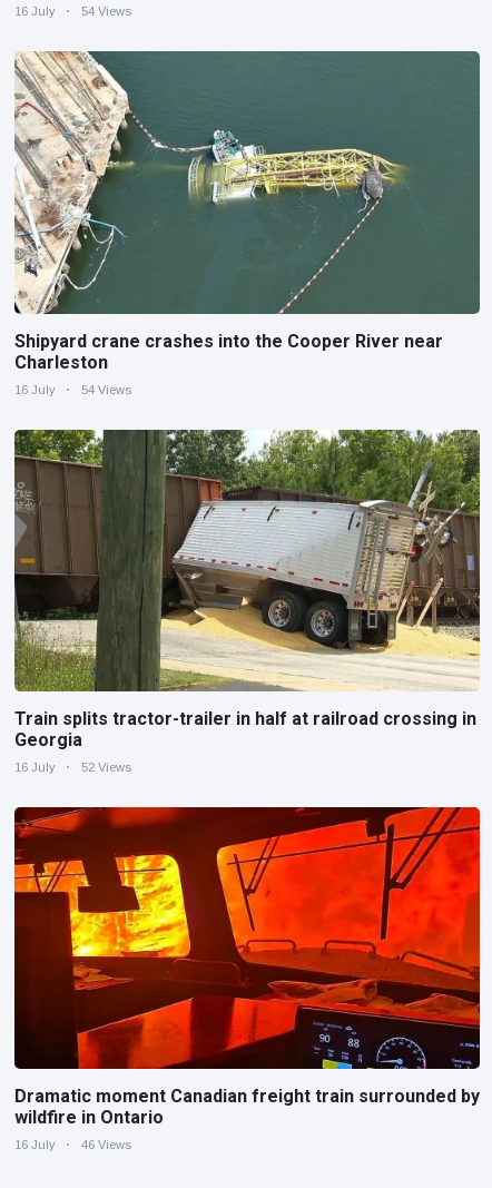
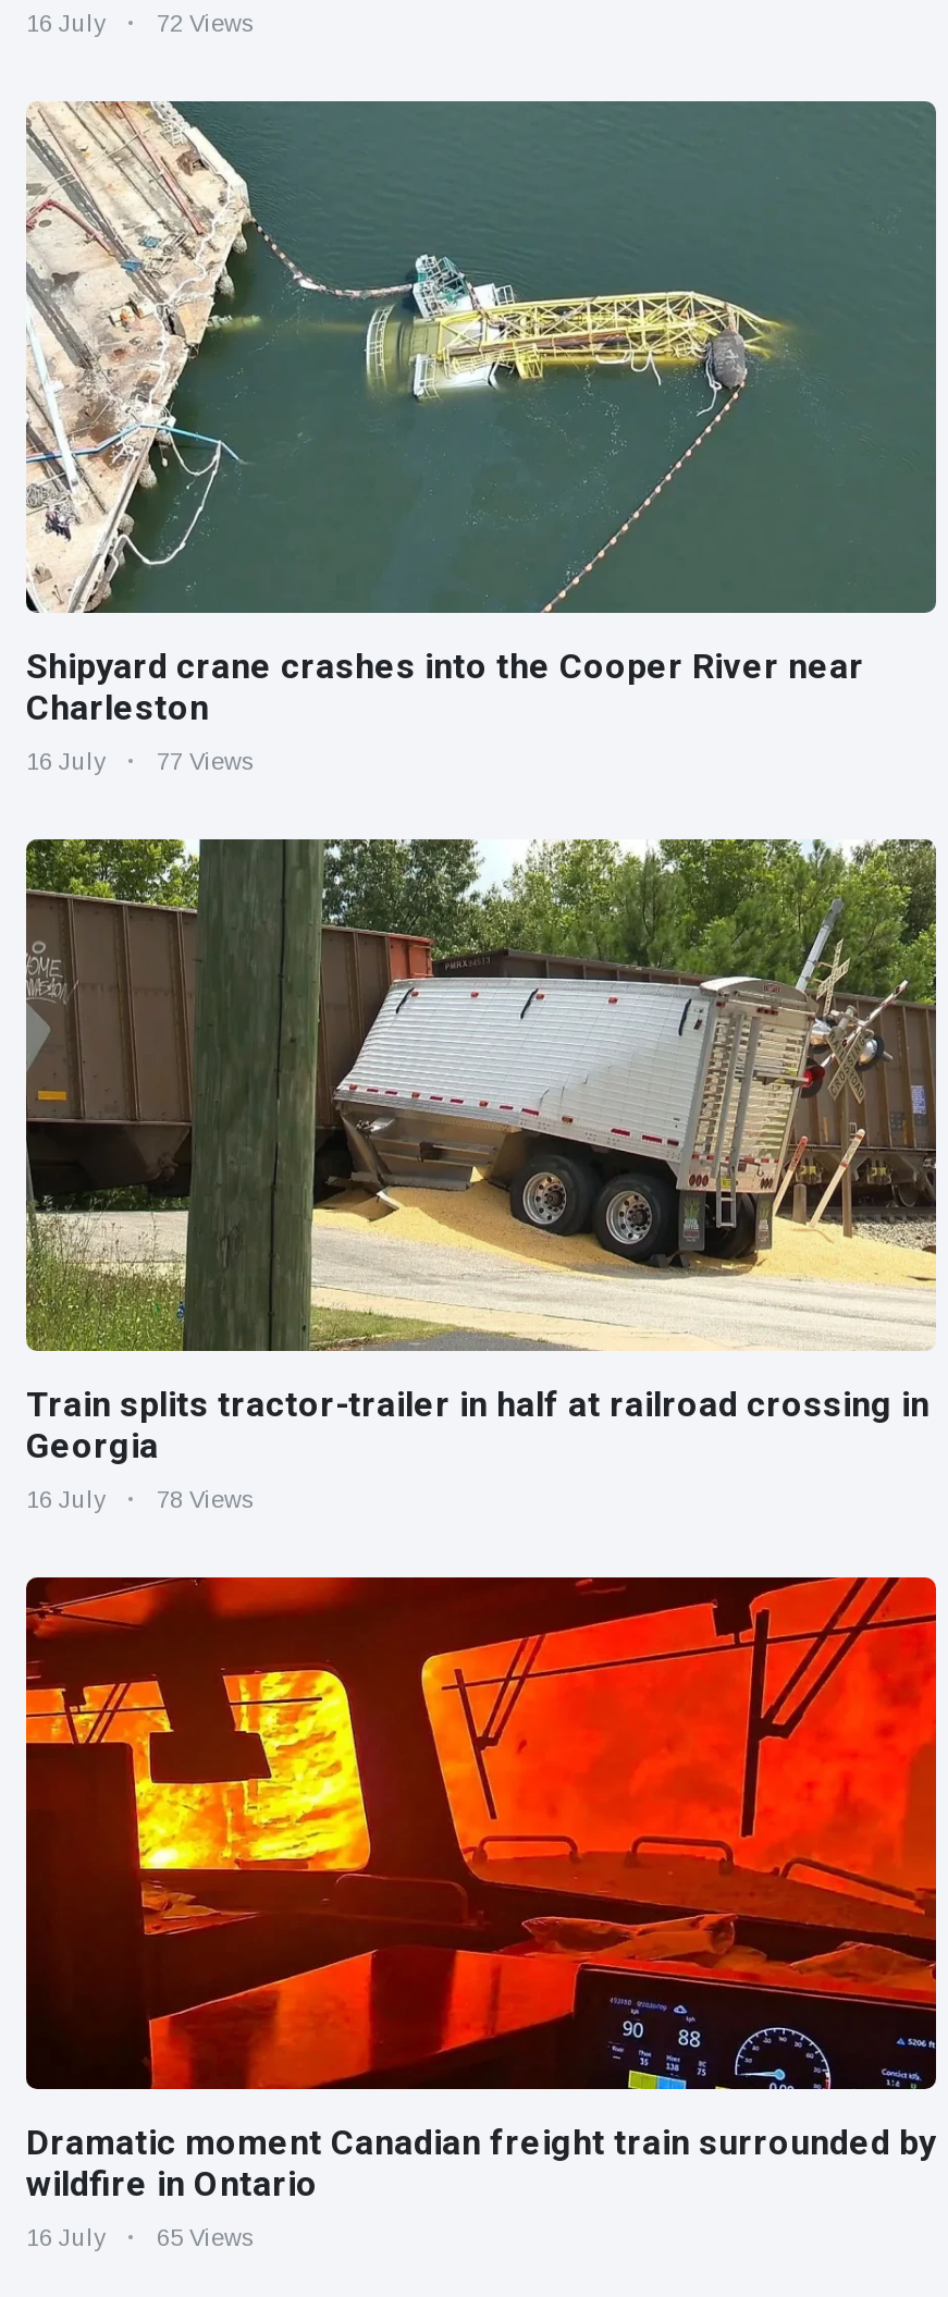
- 16 July 54 Views
+ 16 July 72 Views

- 16 July 54 Views
+ 16 July 77 Views

- 16 July 52 Views
+ 16 July 78 Views

- 16 July 46 Views
+ 16 July 65 Views
